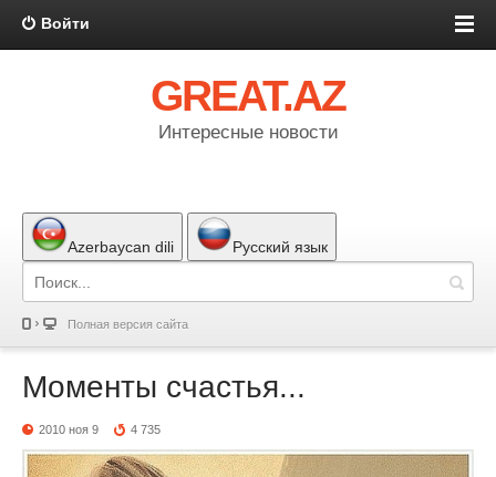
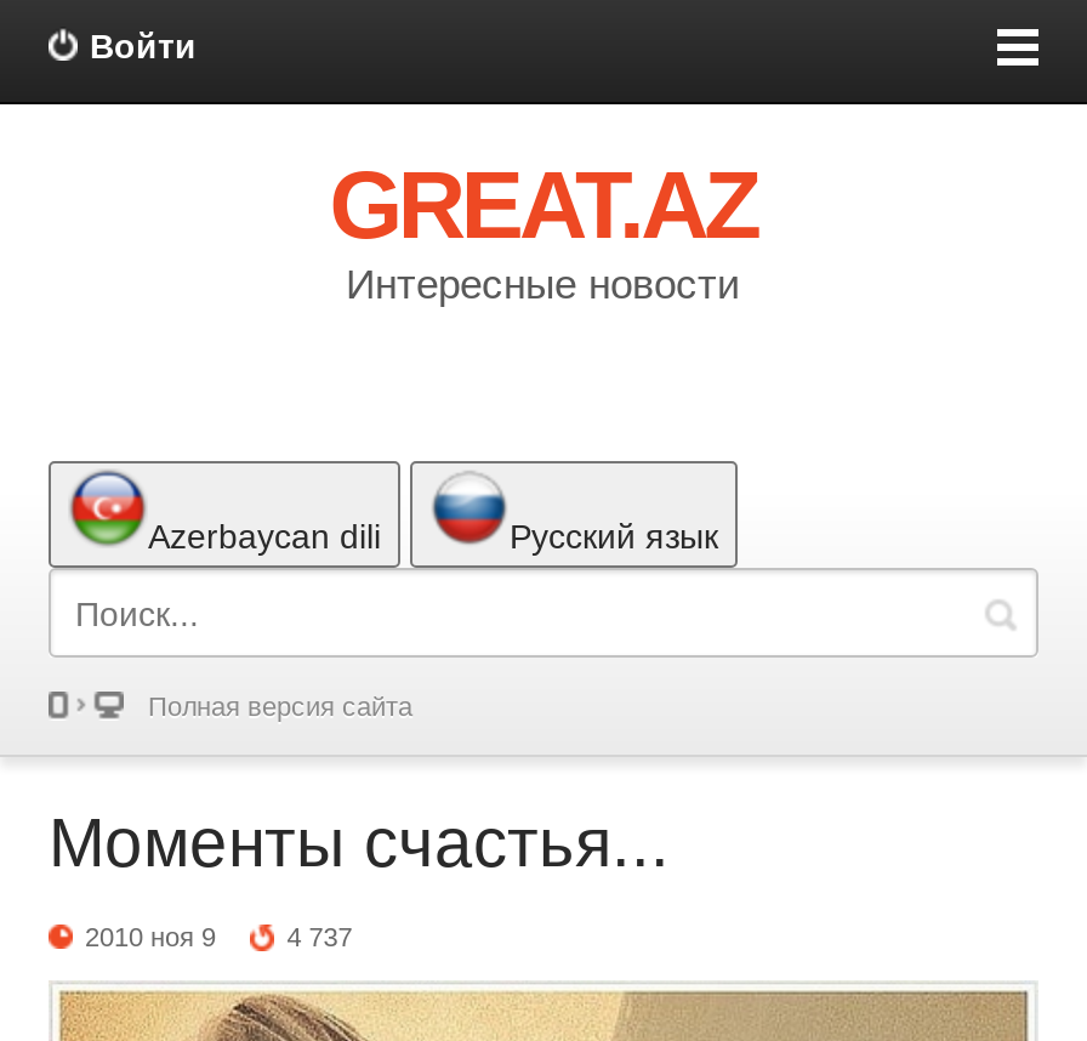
- 4 735
+ 4 737
